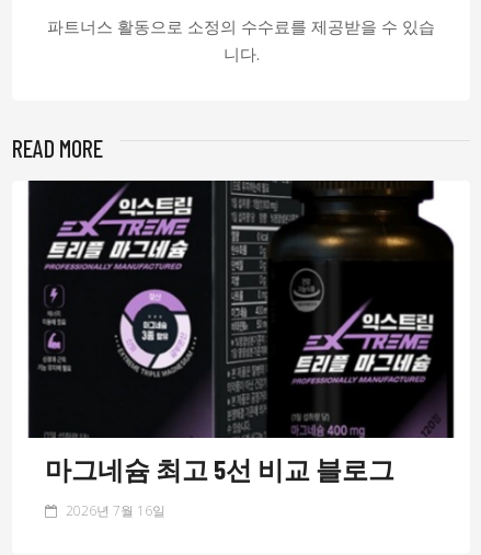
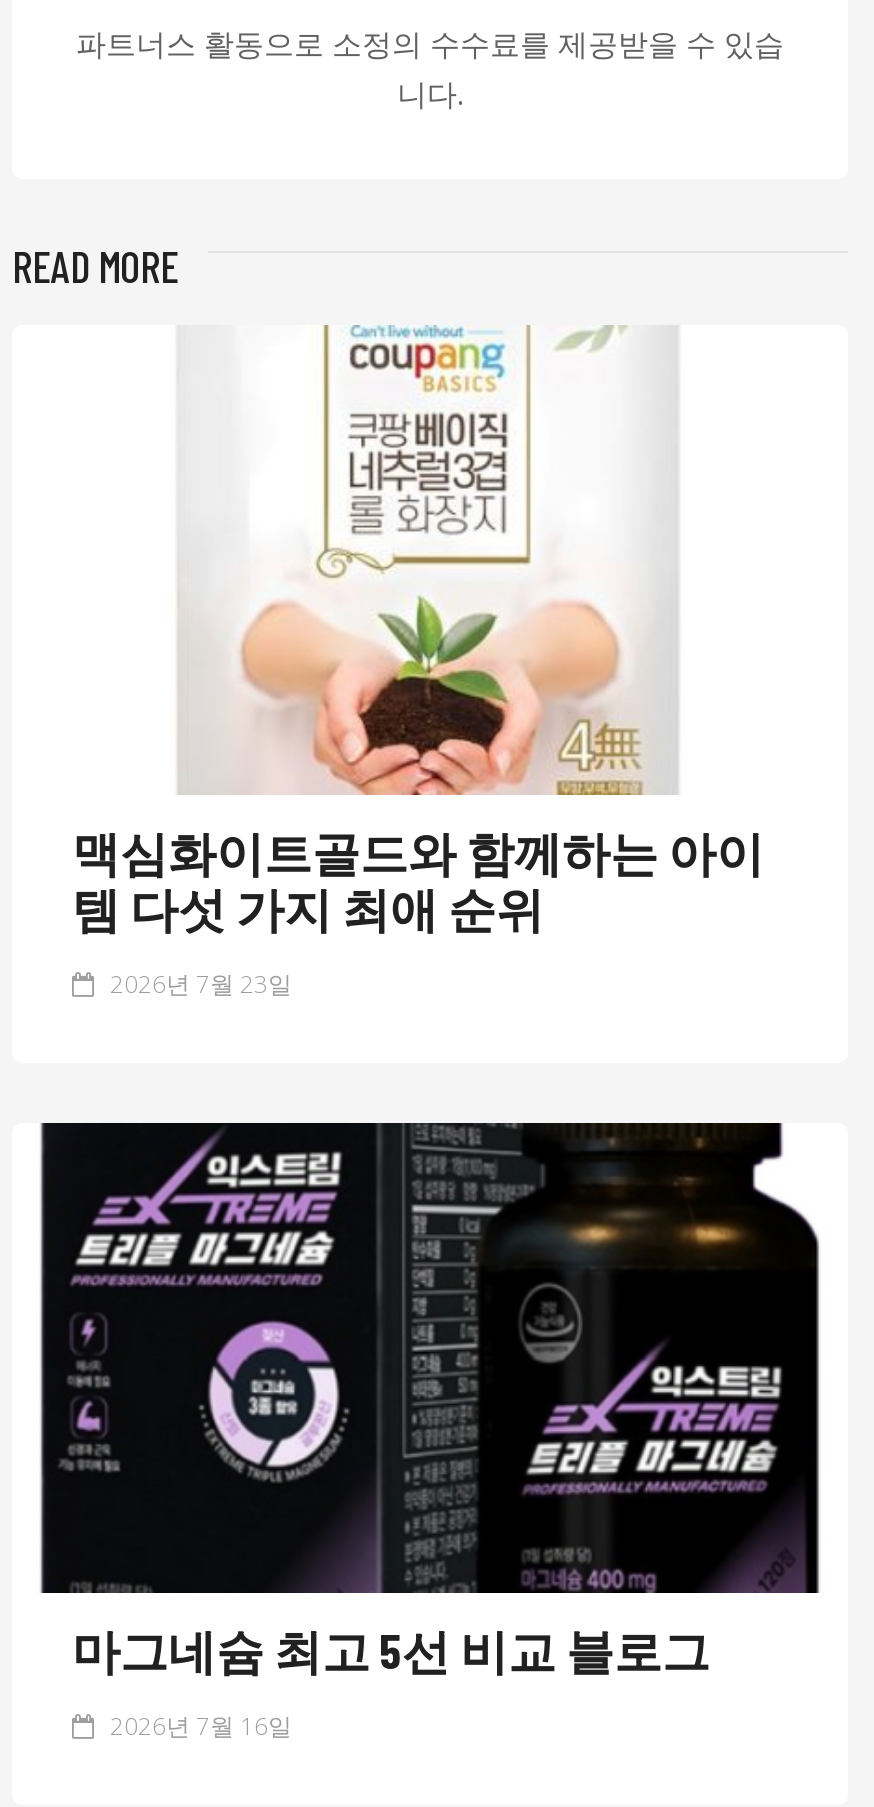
+ [image]
+ 맥심화이트골드와 함께하는 아이
+ 템 다섯 가지 최애 순위
+ 2026년 7월 23일
